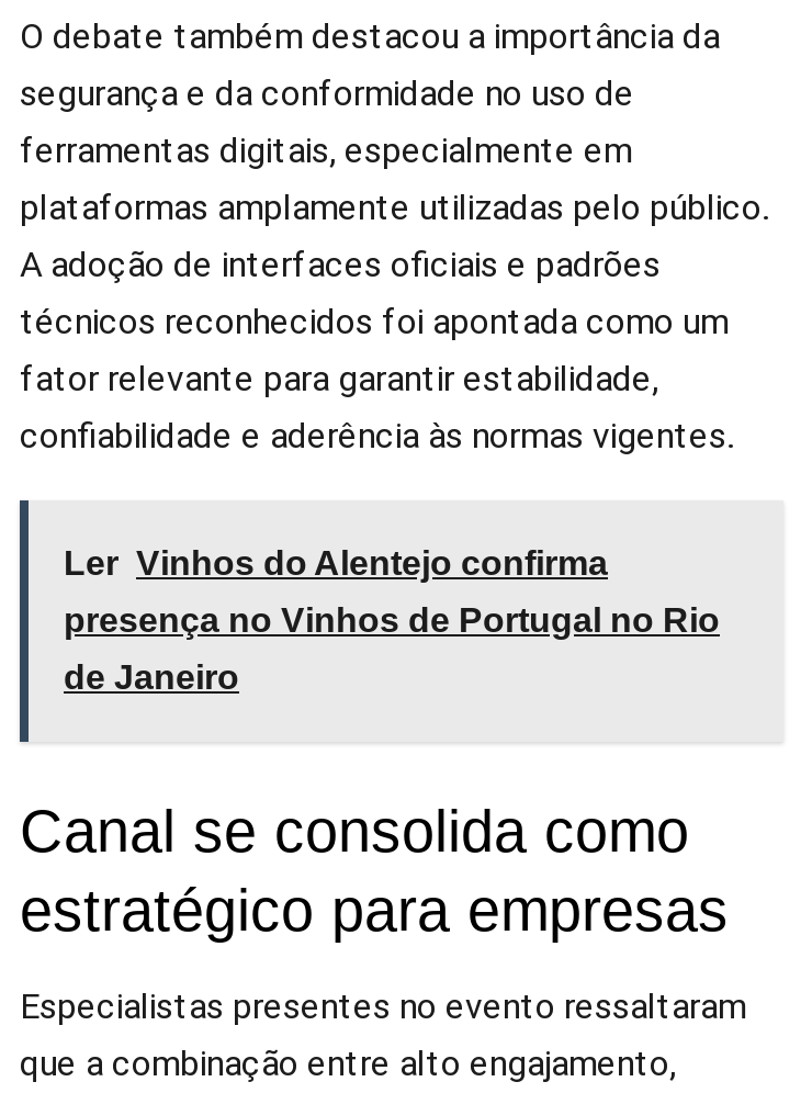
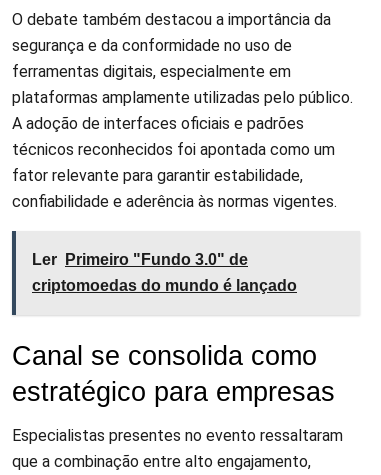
- Ler Vinhos do Alentejo confirma
- presença no Vinhos de Portugal no Rio
- de Janeiro
+ Ler Primeiro "Fundo 3.0" de
+ criptomoedas do mundo é lançado
